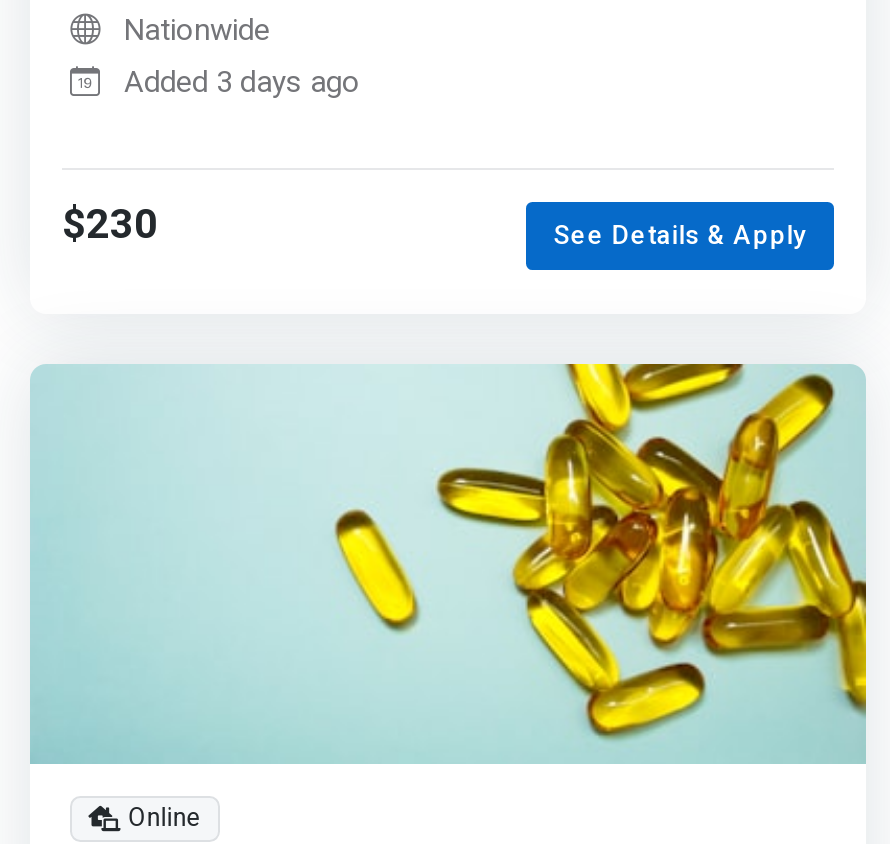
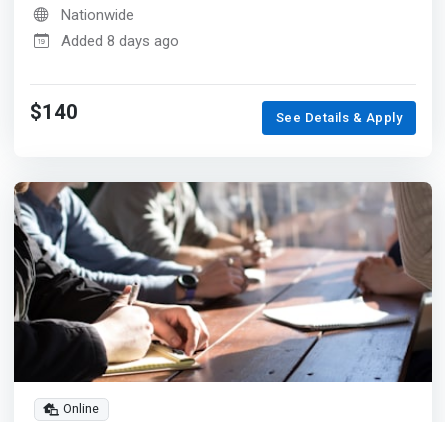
- Added 3 days ago
+ Added 8 days ago

- $230
+ $140

- [image]
+ [image]
